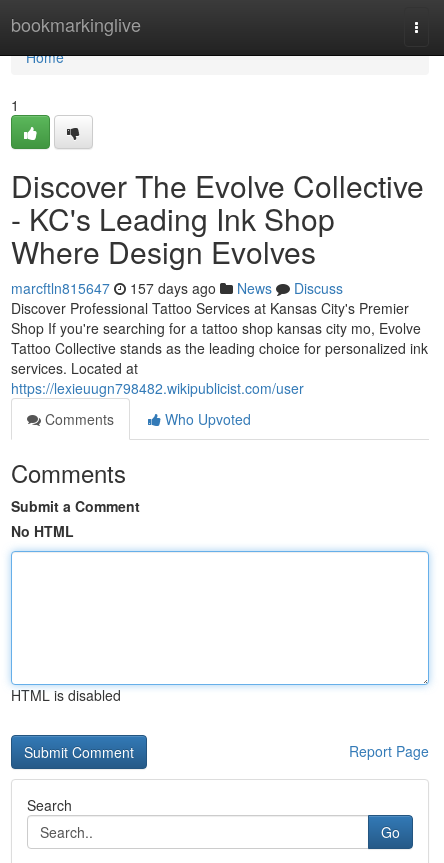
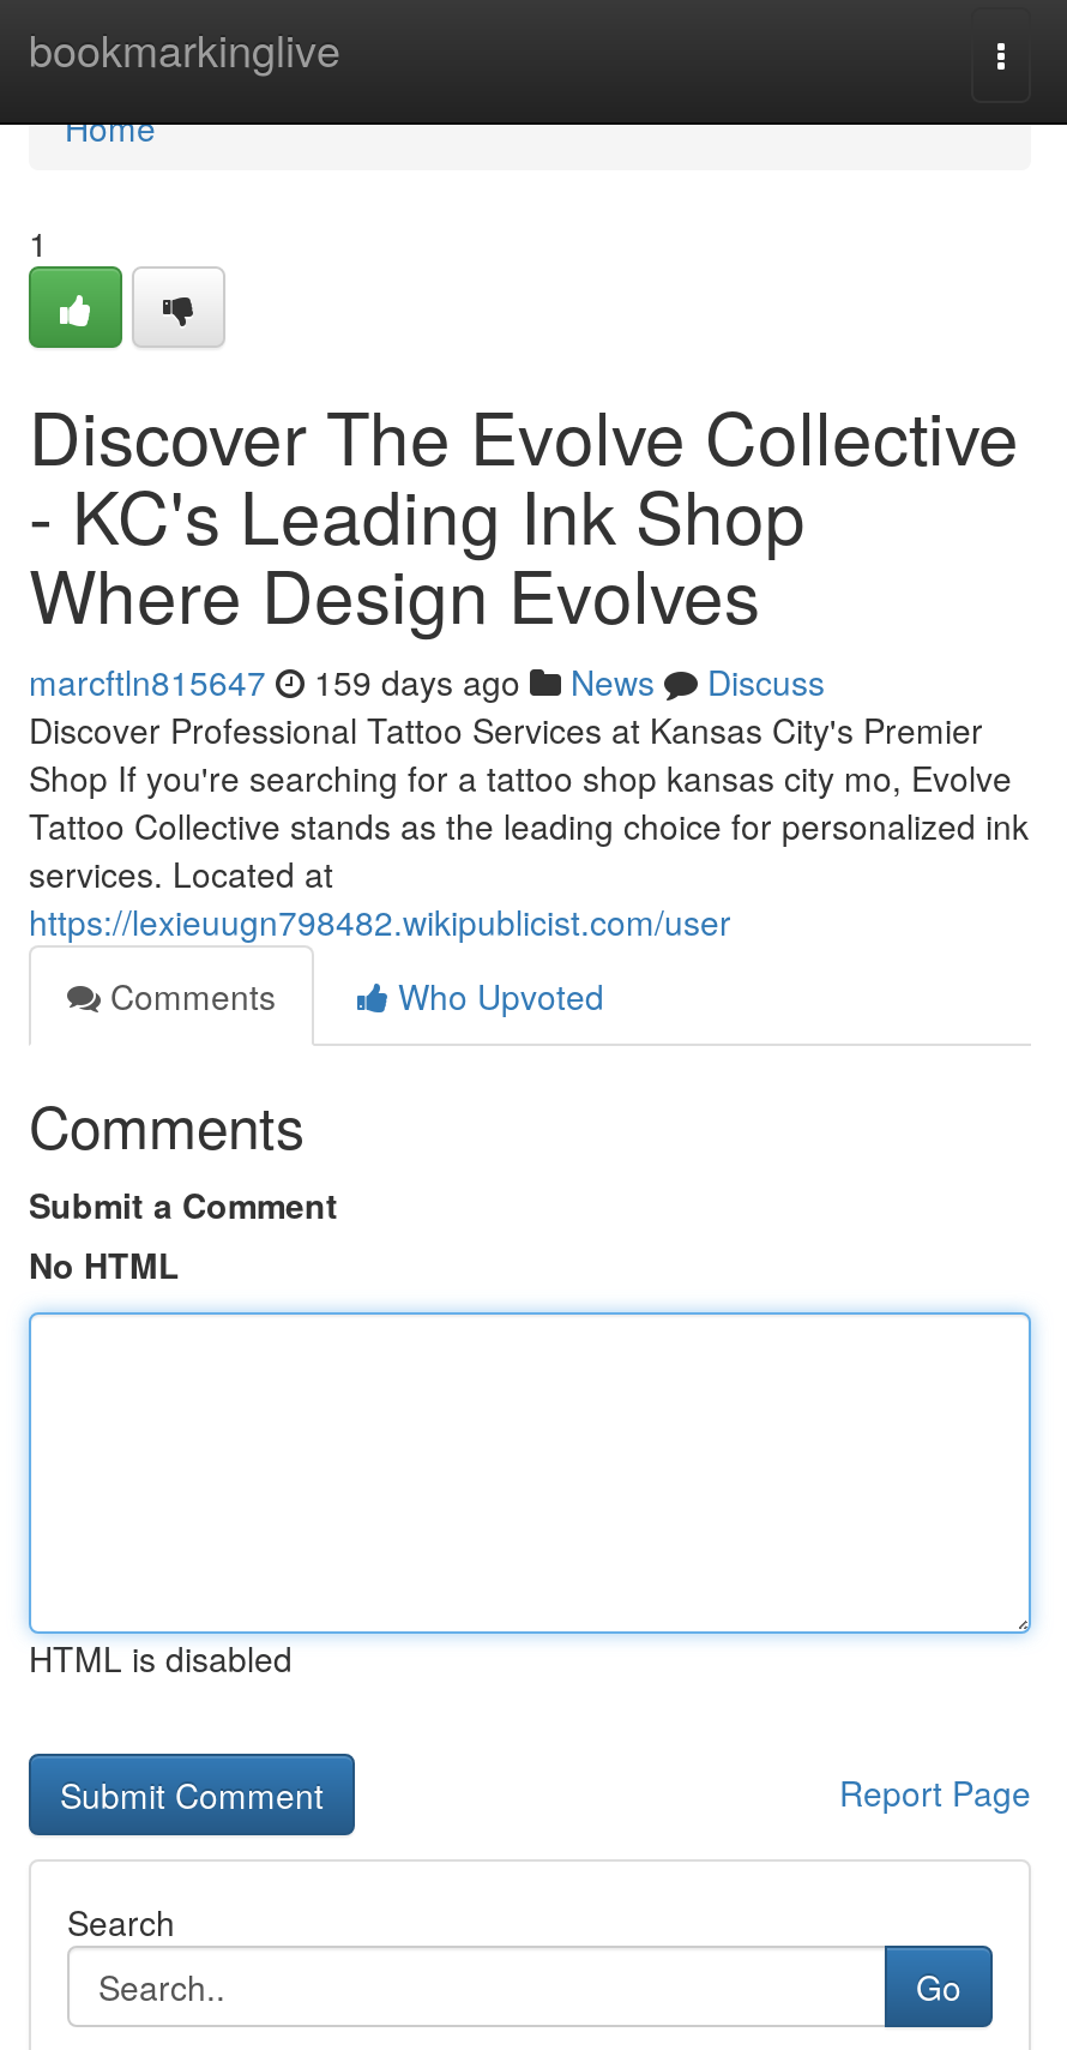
- marcftln815647 157 days ago News Discuss
+ marcftln815647 159 days ago News Discuss
